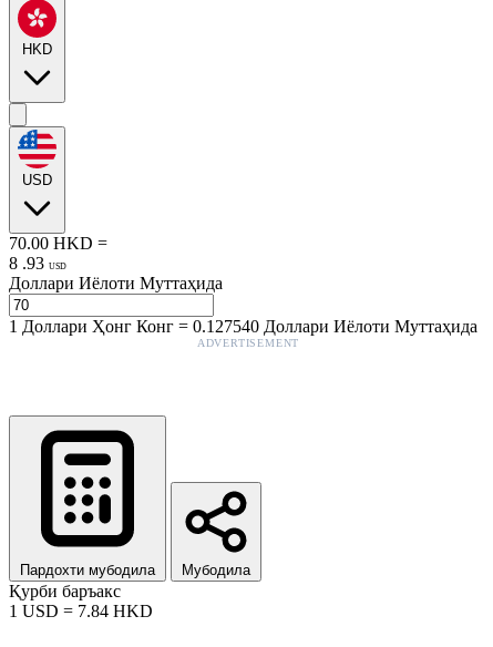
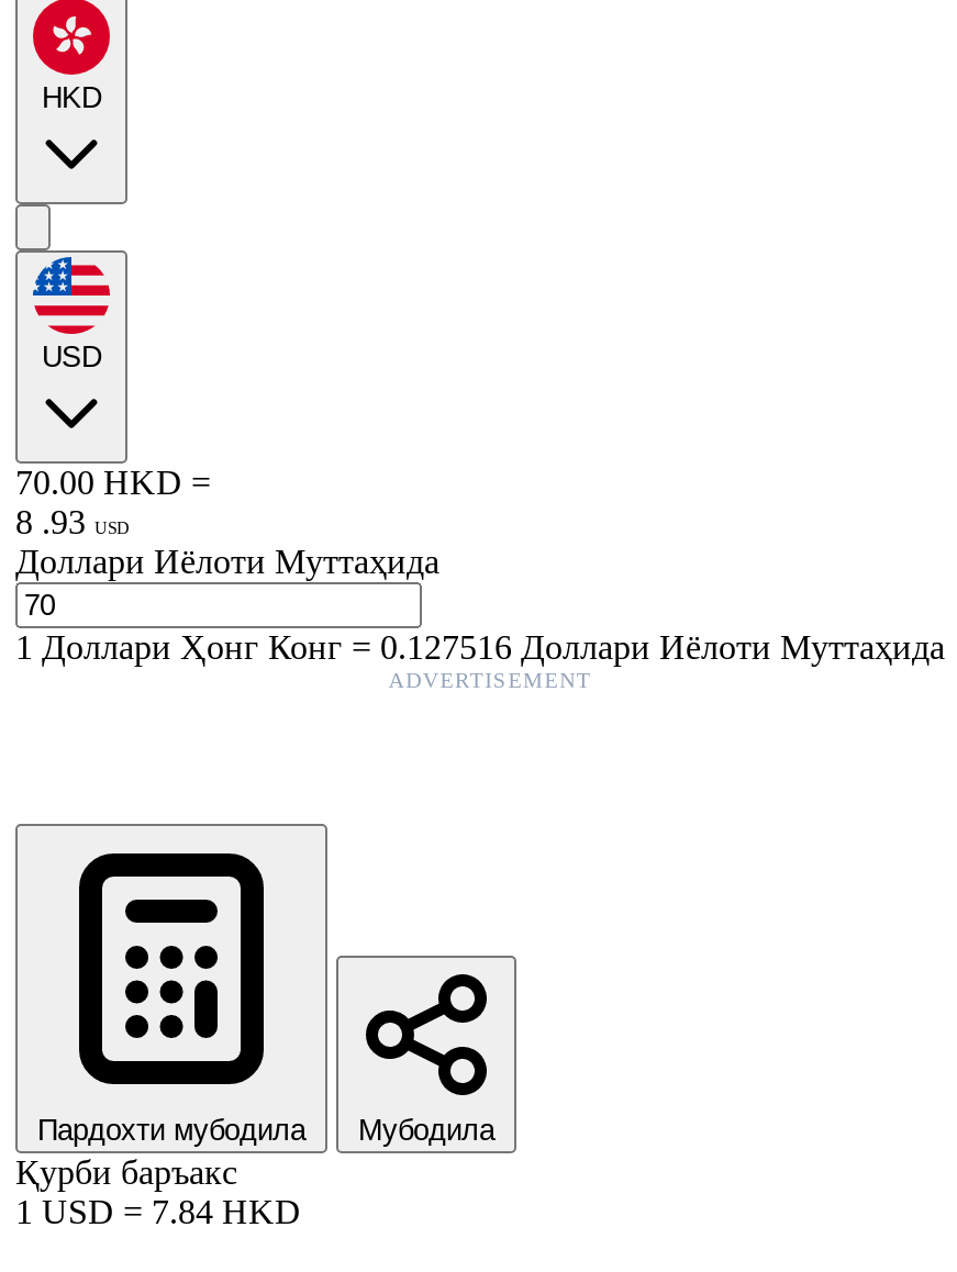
- 1Доллари Ҳонг Конг=0.127540 Доллари Иёлоти Муттаҳида
+ 1Доллари Ҳонг Конг=0.127516 Доллари Иёлоти Муттаҳида
